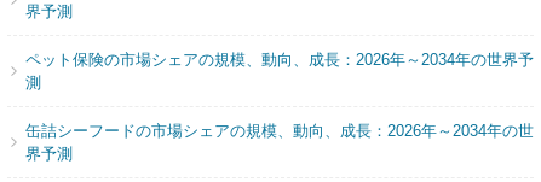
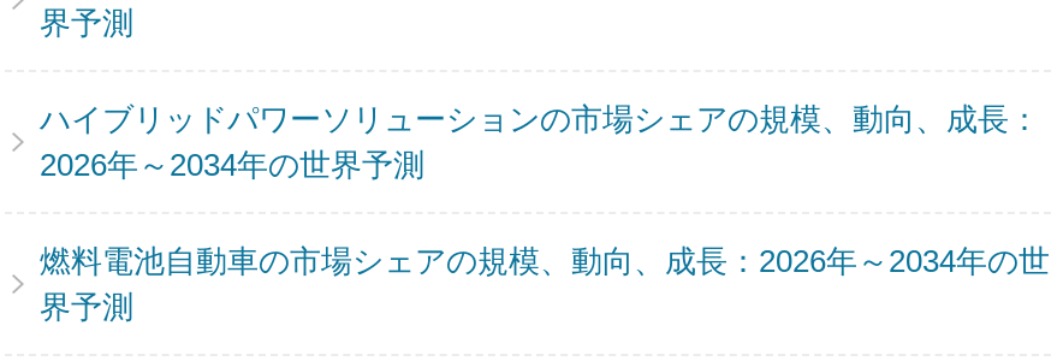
- ペット保険の市場シェアの規模、動向、成長：2026年～2034年の世界予
- 測
+ ハイブリッドパワーソリューションの市場シェアの規模、動向、成長：
+ 2026年～2034年の世界予測

- 缶詰シーフードの市場シェアの規模、動向、成長：2026年～2034年の世
+ 燃料電池自動車の市場シェアの規模、動向、成長：2026年～2034年の世
